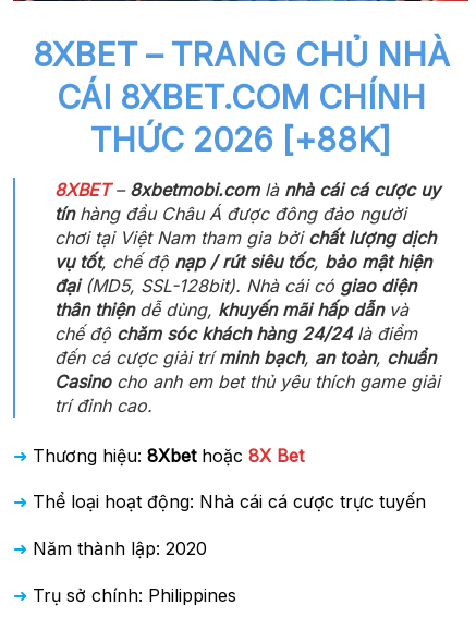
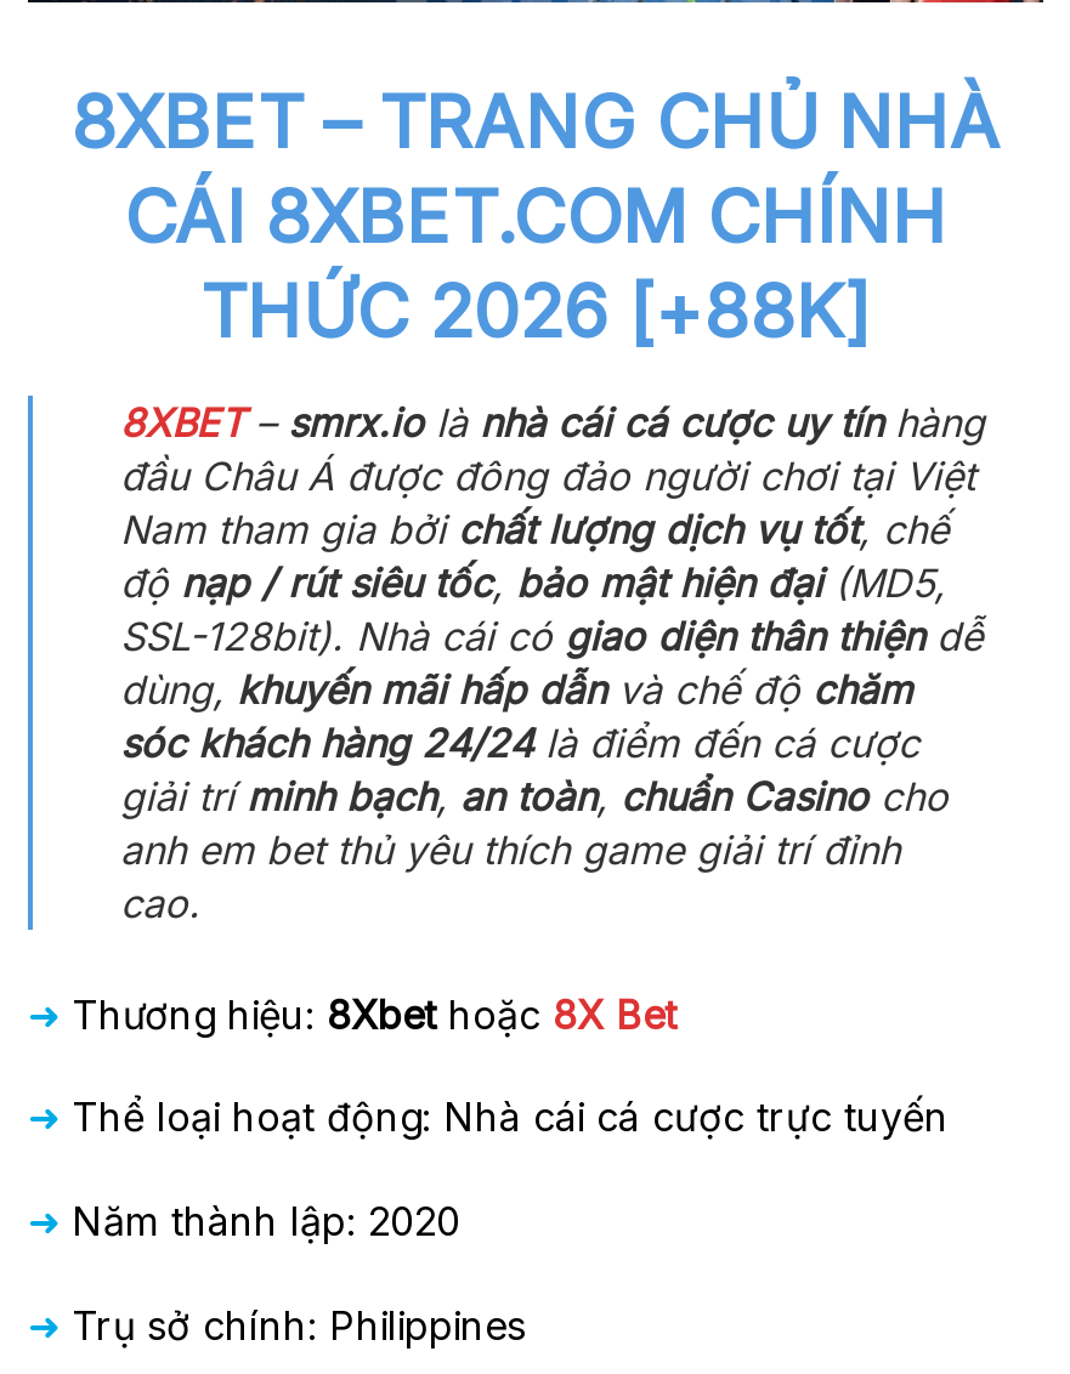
- 8XBET– 8xbetmobi.com là nhà cái cá cược uy
- tín hàng đầu Châu Á được đông đảo người
- chơi tại Việt Nam tham gia bởi chất lượng dịch
- vụ tốt, chế độ nạp / rút siêu tốc, bảo mật hiện
- đại (MD5, SSL-128bit). Nhà cái có giao diện
- thân thiện dễ dùng, khuyến mãi hấp dẫn và
- chế độ chăm sóc khách hàng 24/24 là điểm
- đến cá cược giải tríminh bạch, an toàn, chuẩn
- Casino cho anh em bet thủ yêu thích game giải
- trí đỉnh cao.
+ 8XBET– smrx.io là nhà cái cá cược uy tín hàng
+ đầu Châu Á được đông đảo người chơi tại Việt
+ Nam tham gia bởi chất lượng dịch vụ tốt, chế
+ độ nạp / rút siêu tốc, bảo mật hiện đại (MD5,
+ SSL-128bit). Nhà cái có giao diện thân thiện dễ
+ dùng, khuyến mãi hấp dẫn và chế độ chăm
+ sóc khách hàng 24/24 là điểm đến cá cược
+ giải trí minh bạch, an toàn, chuẩn Casino cho
+ anh em bet thủ yêu thích game giải trí đỉnh
+ cao.
